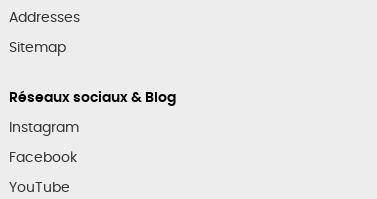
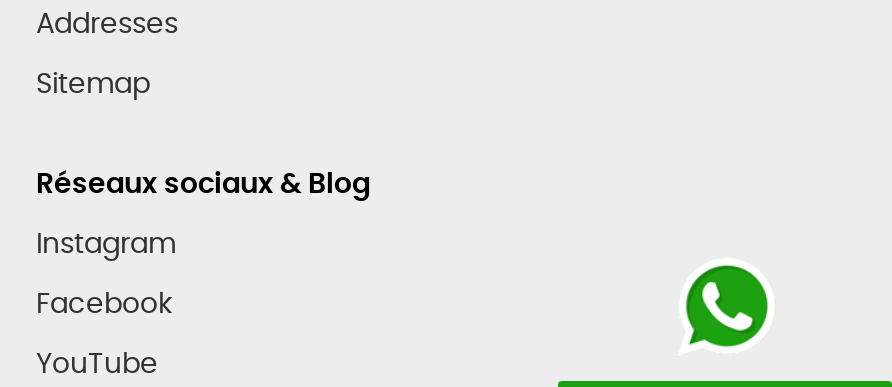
+ [image]
